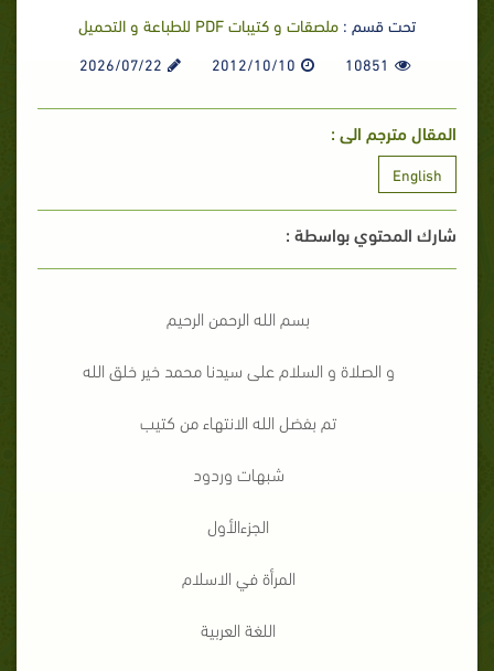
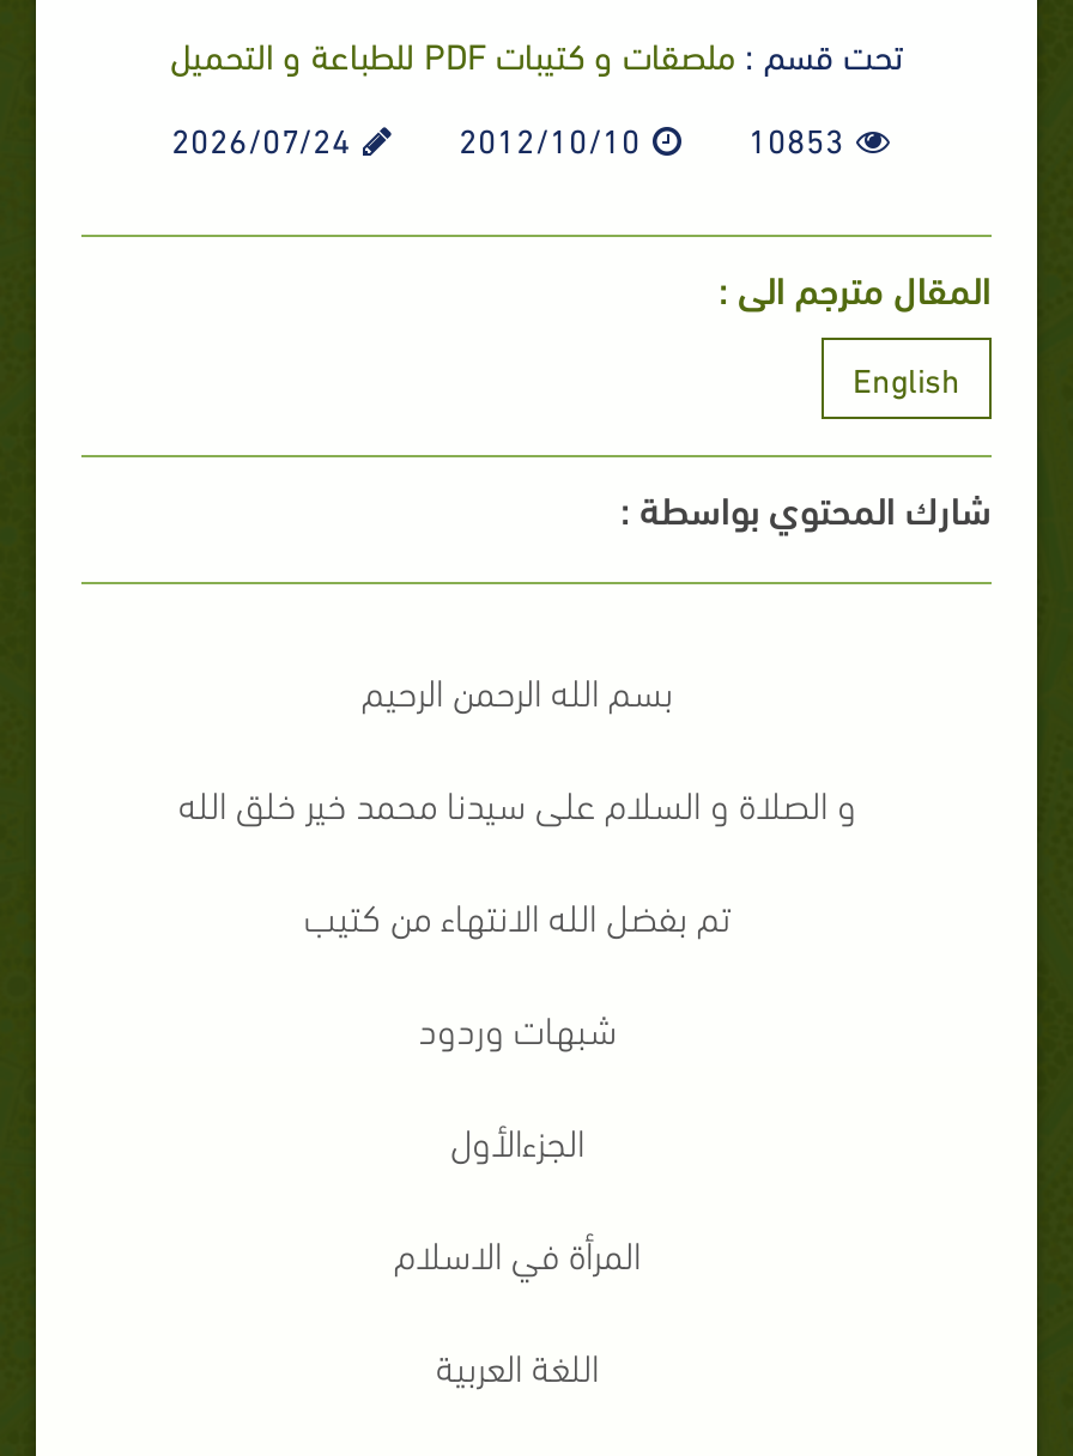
- 2026/07/22
+ 2026/07/24

- 10851
+ 10853
